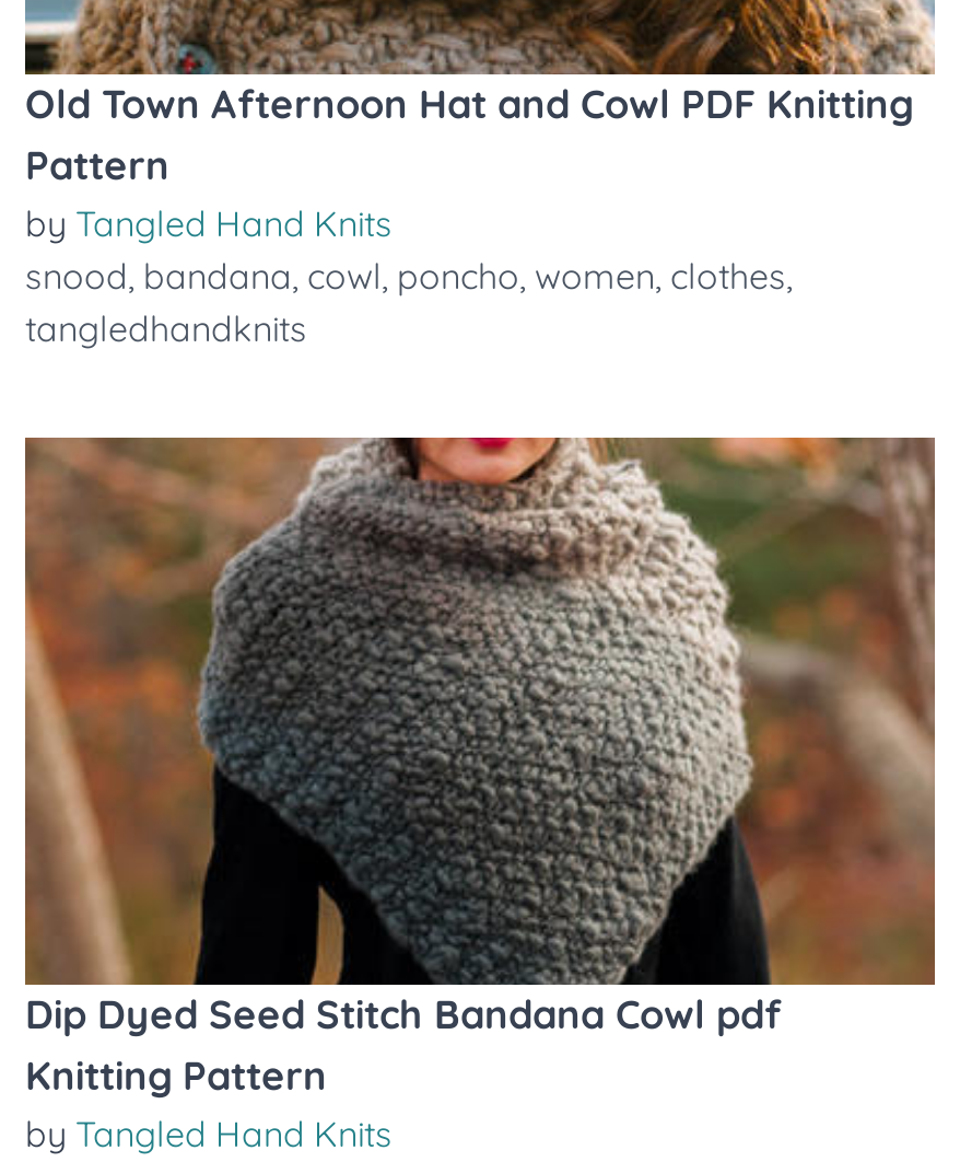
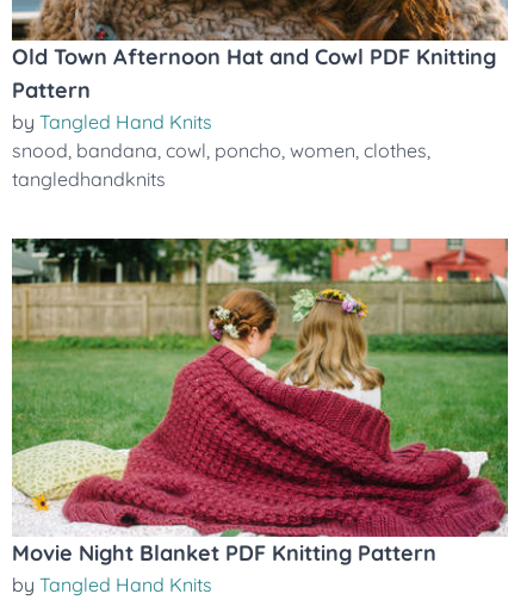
- [image]
- Dip Dyed Seed Stitch Bandana Cowl pdf
- Knitting Pattern
+ [image]
+ Movie Night Blanket PDF Knitting Pattern
